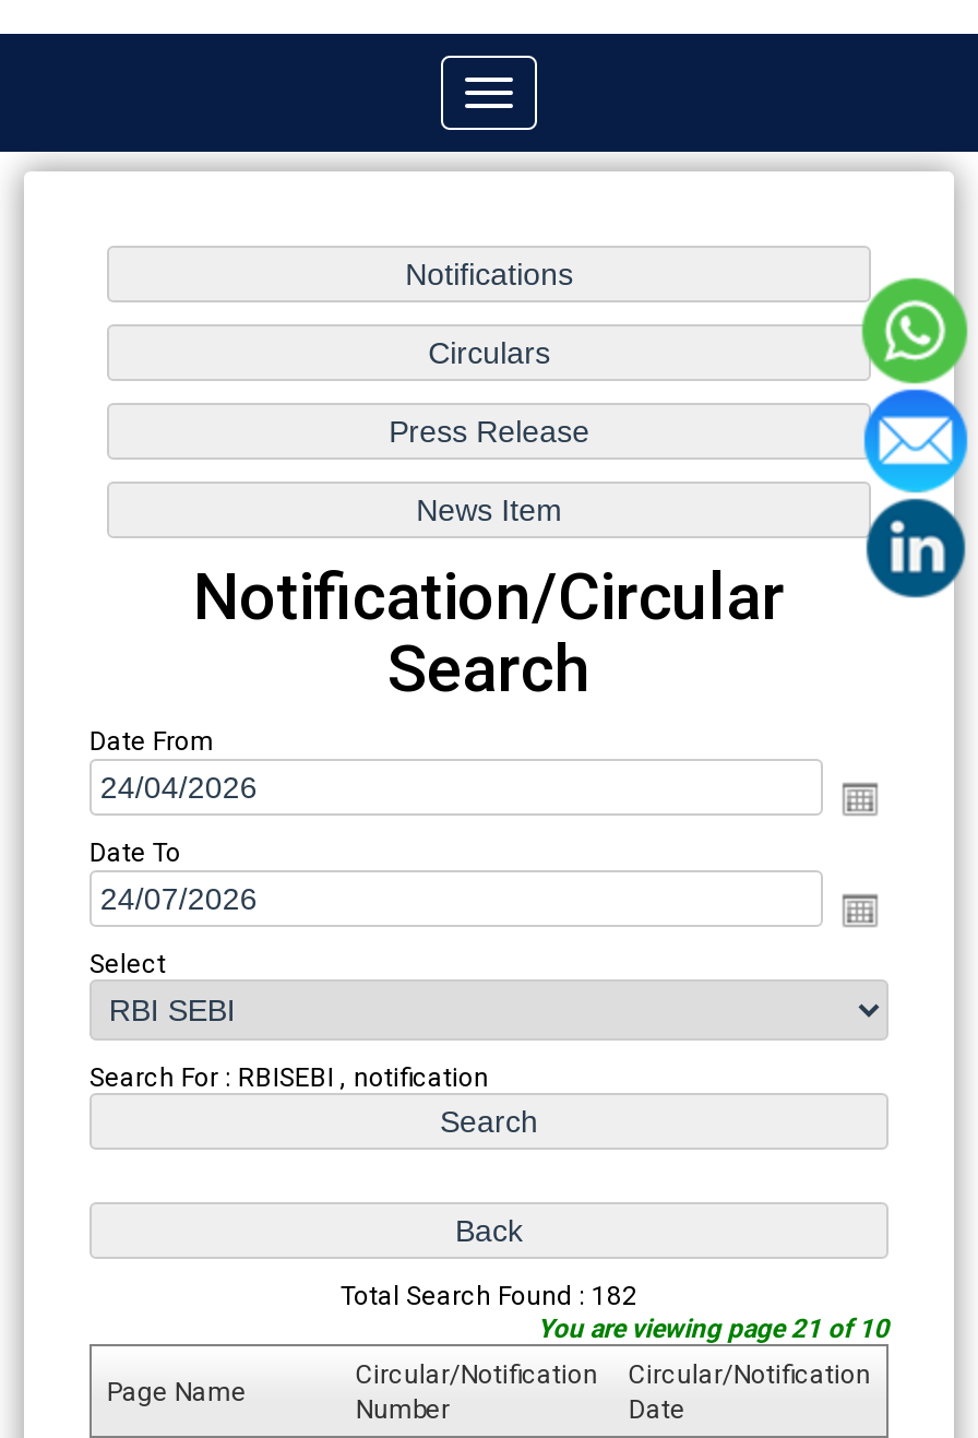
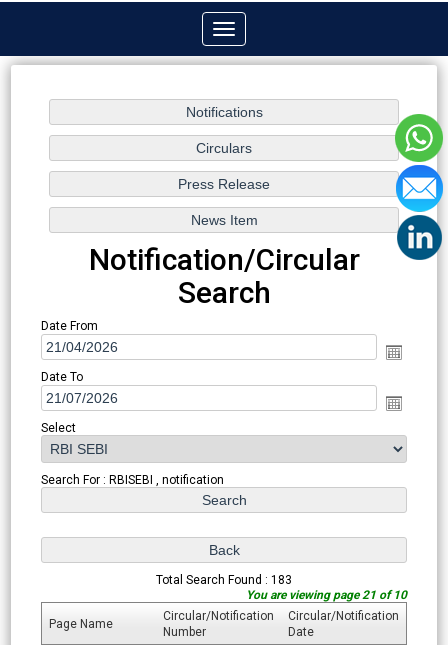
- Total Search Found : 182
+ Total Search Found : 183
